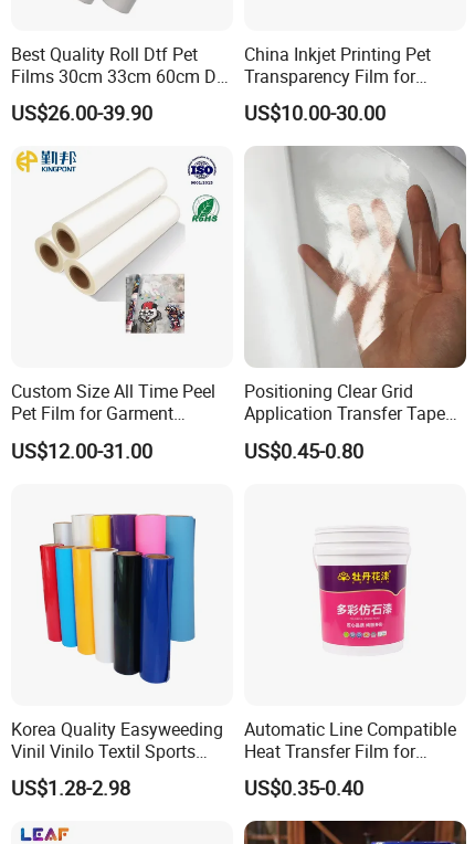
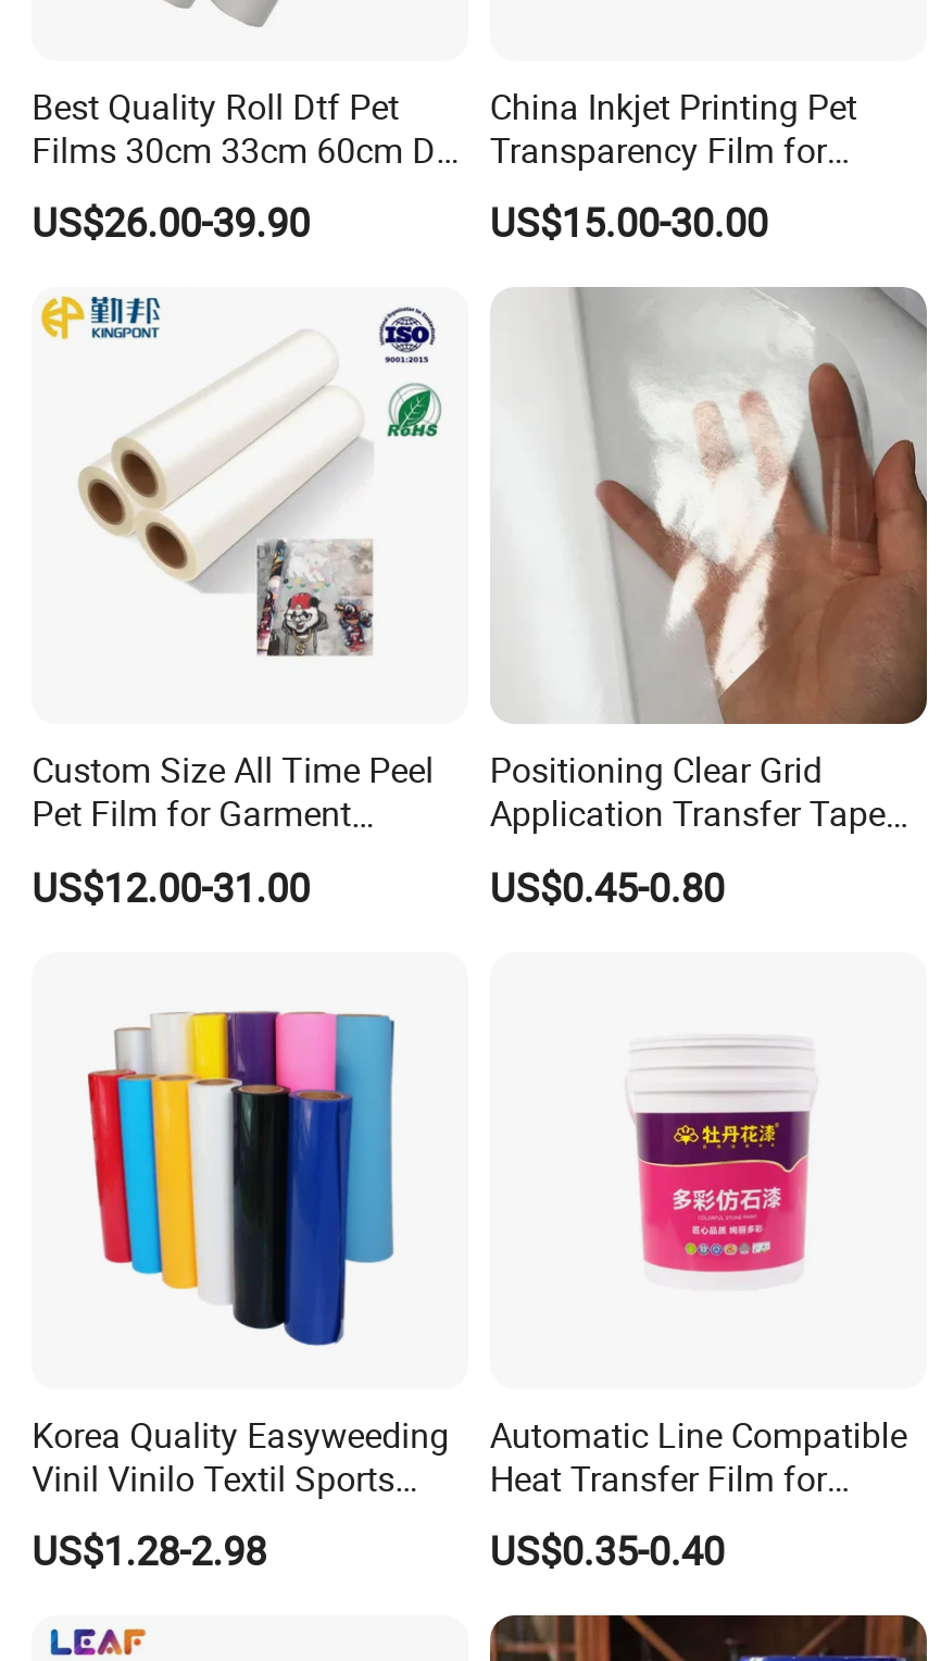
- US$10.00-30.00
+ US$15.00-30.00
